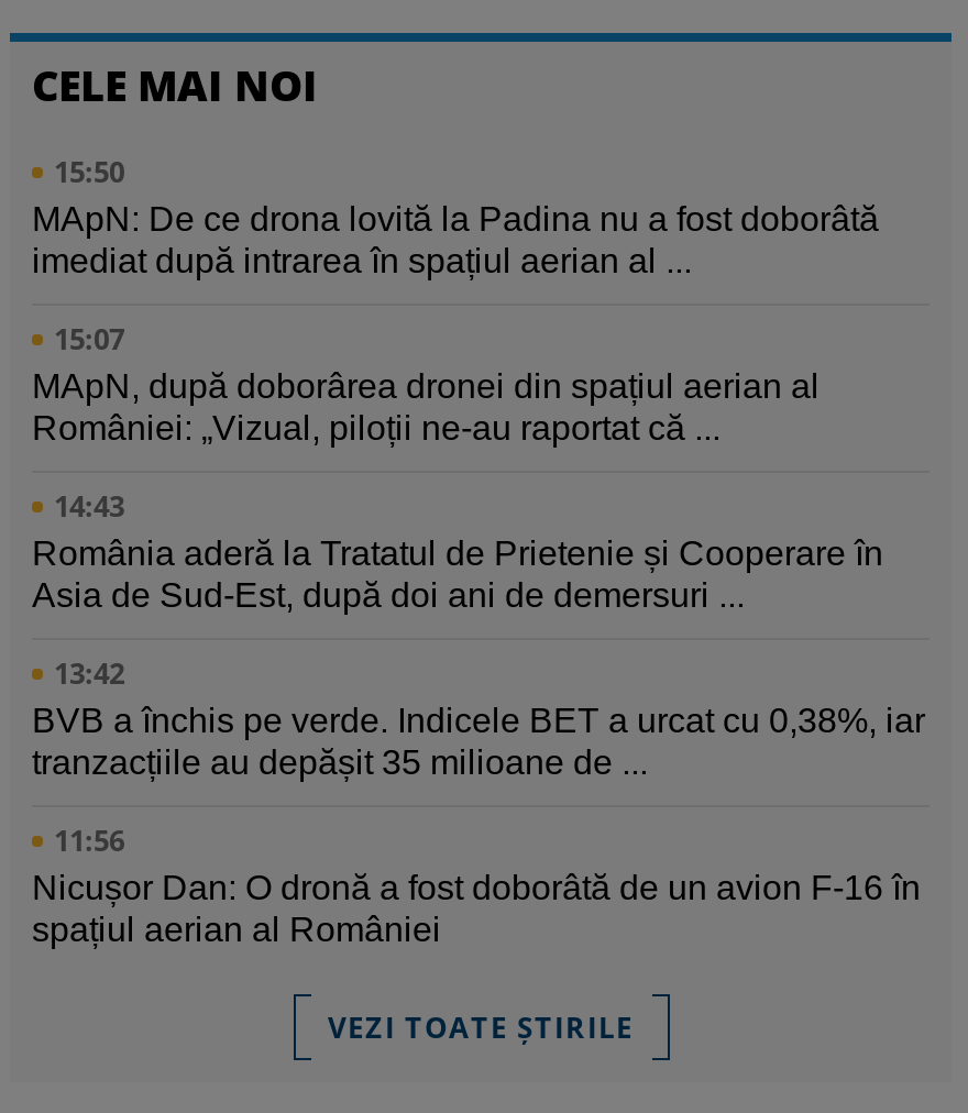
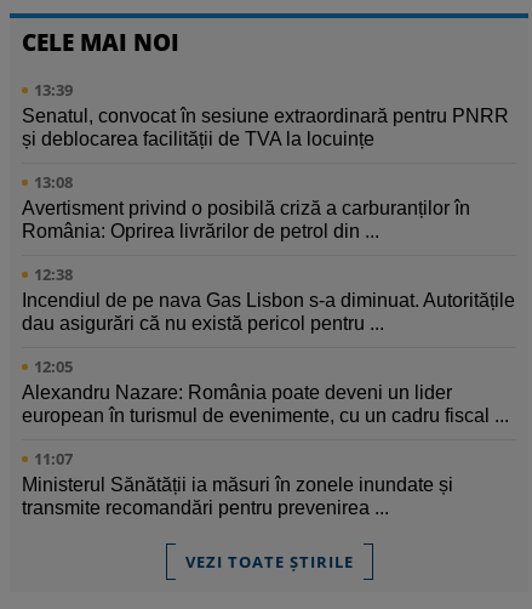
- 15:50
- MApN: De ce drona lovită la Padina nu a fost doborâtă
- imediat după intrarea în spațiul aerian al ...
+ 13:39
+ Senatul, convocat în sesiune extraordinară pentru PNRR
+ și deblocarea facilității de TVA la locuințe

- 15:07
- MApN, după doborârea dronei din spațiul aerian al
- României: „Vizual, piloții ne-au raportat că ...
+ 13:08
+ Avertisment privind o posibilă criză a carburanților în
+ România: Oprirea livrărilor de petrol din ...

- 14:43
- România aderă la Tratatul de Prietenie și Cooperare în
- Asia de Sud-Est, după doi ani de demersuri ...
+ 12:38
+ Incendiul de pe nava Gas Lisbon s-a diminuat. Autoritățile
+ dau asigurări că nu există pericol pentru ...

- 13:42
- BVB a închis pe verde. Indicele BET a urcat cu 0,38%, iar
- tranzacțiile au depășit 35 milioane de ...
+ 12:05
+ Alexandru Nazare: România poate deveni un lider
+ european în turismul de evenimente, cu un cadru fiscal ...

- 11:56
- Nicușor Dan: O dronă a fost doborâtă de un avion F-16 în
- spațiul aerian al României
+ 11:07
+ Ministerul Sănătății ia măsuri în zonele inundate și
+ transmite recomandări pentru prevenirea ...
